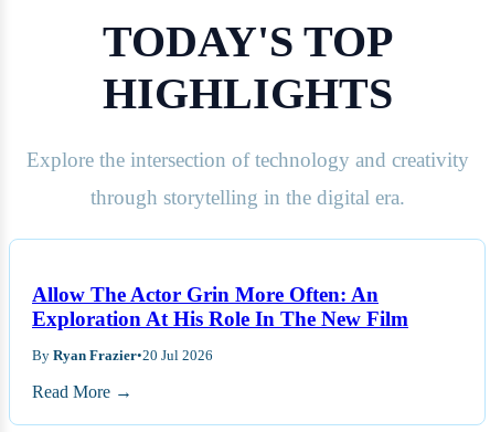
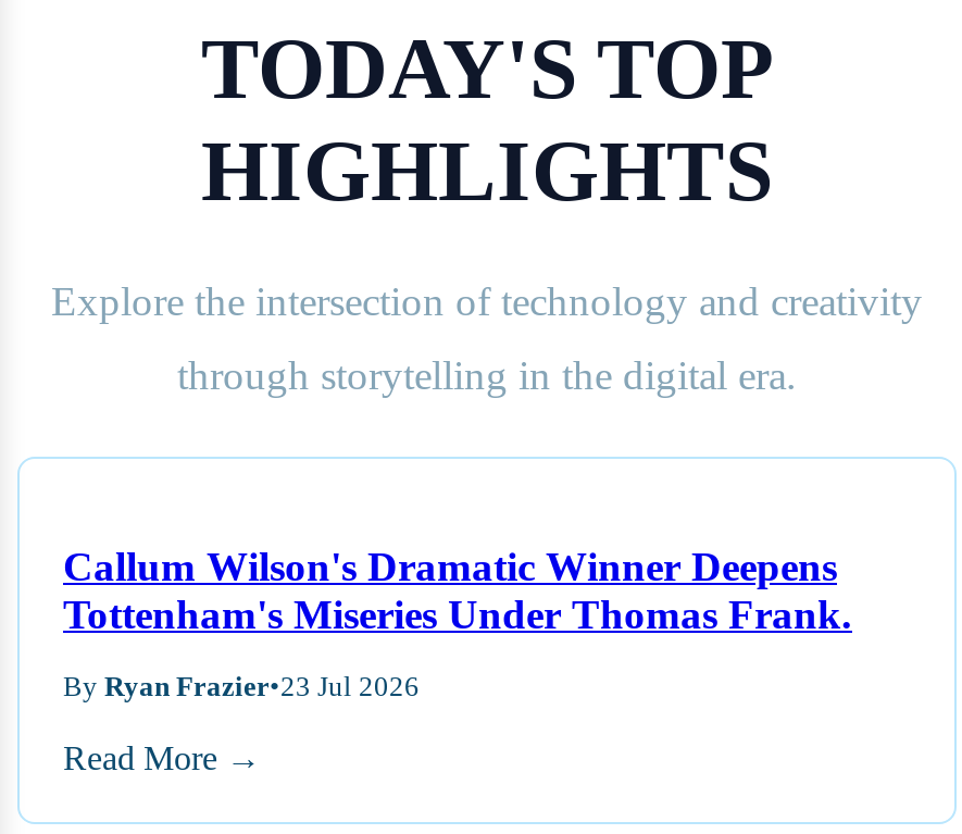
- Allow The Actor Grin More Often: An
- Exploration At His Role In The New Film
+ Callum Wilson's Dramatic Winner Deepens
+ Tottenham's Miseries Under Thomas Frank.

- By Ryan Frazier•20 Jul 2026
+ By Ryan Frazier•23 Jul 2026
